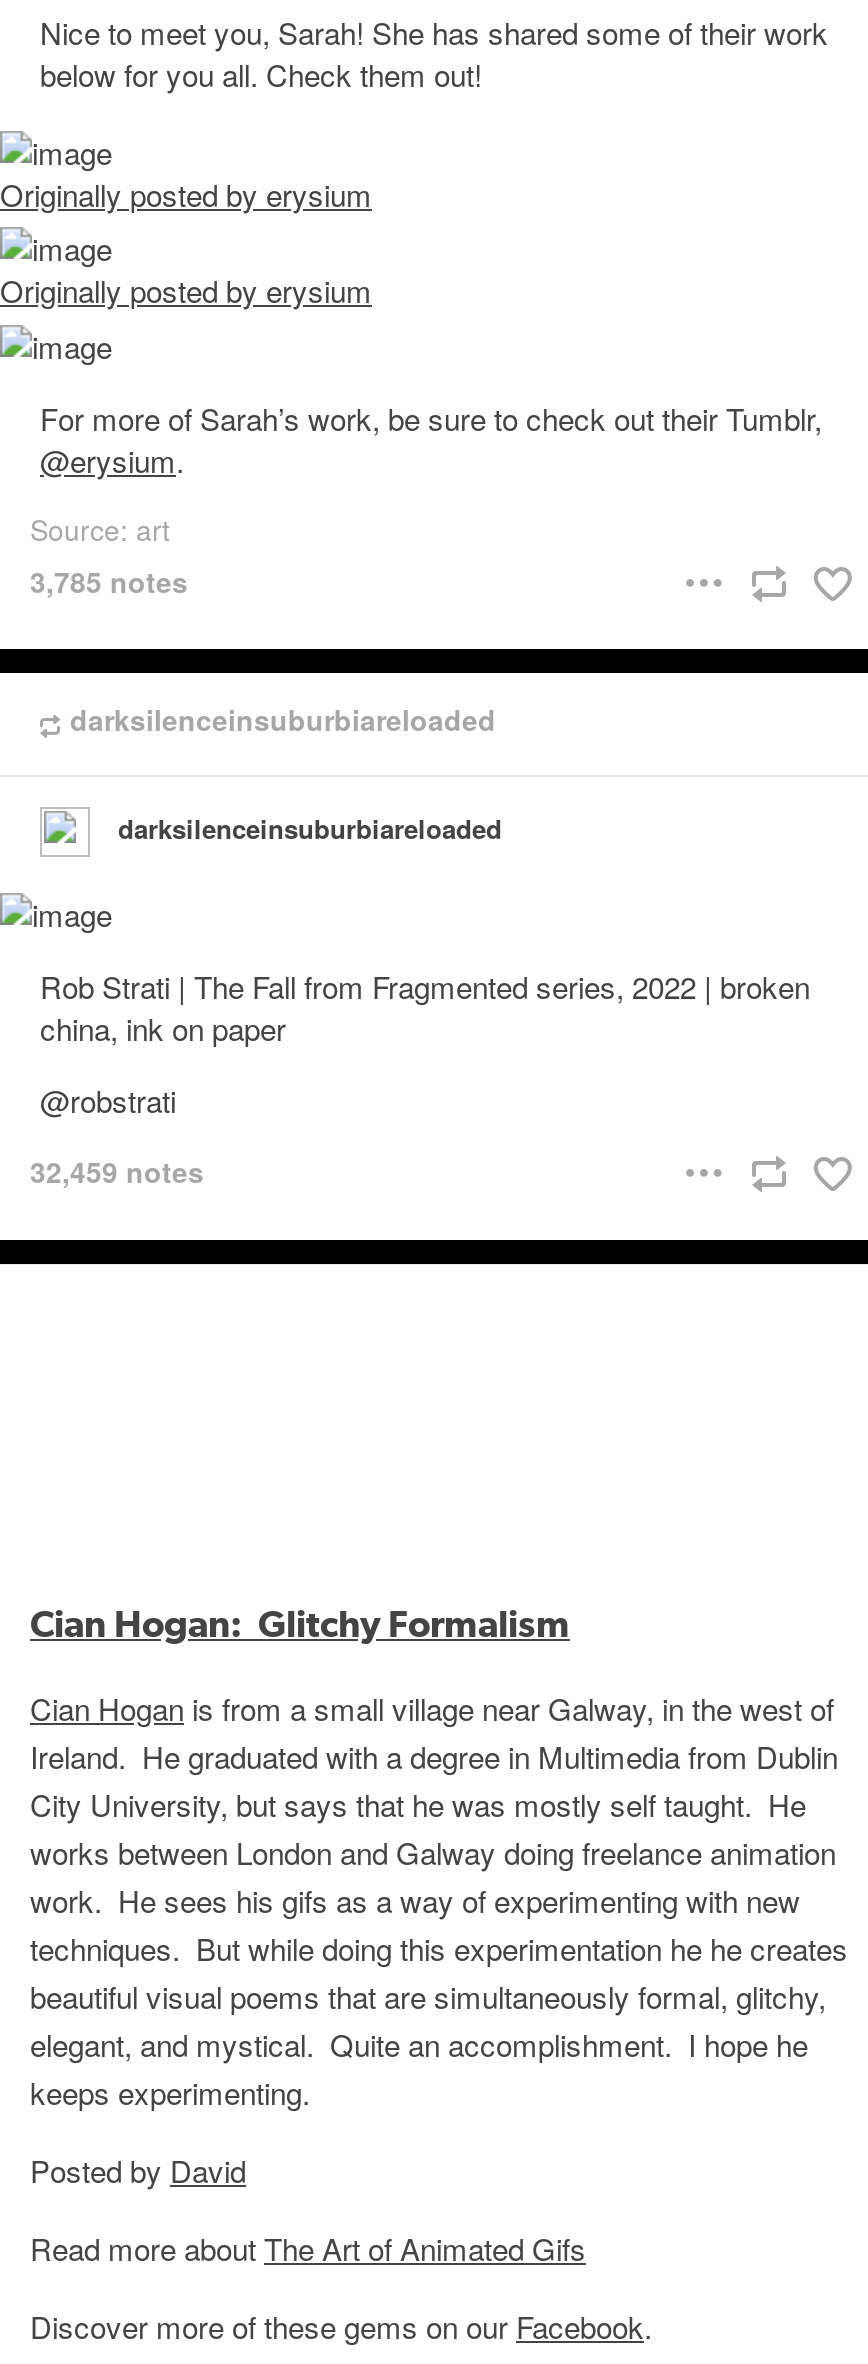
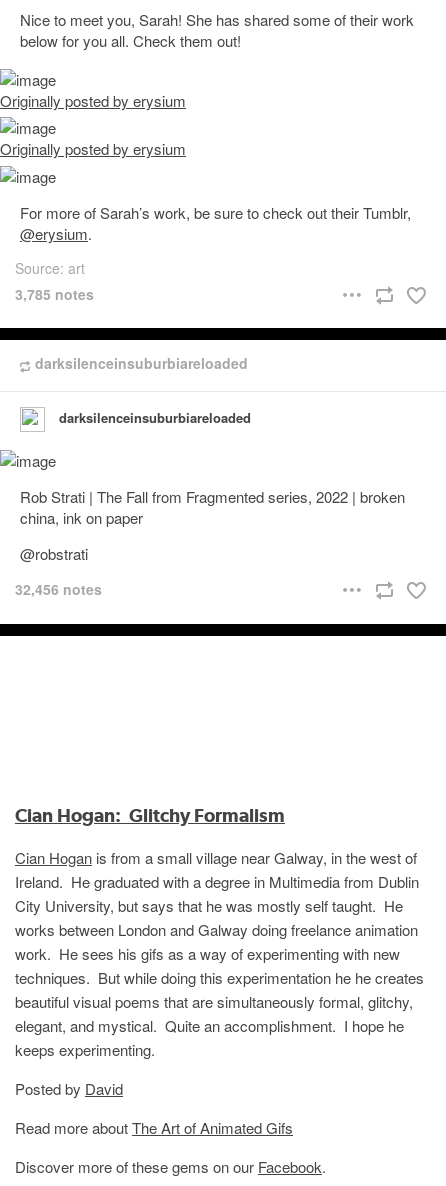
- 32,459 notes
+ 32,456 notes
